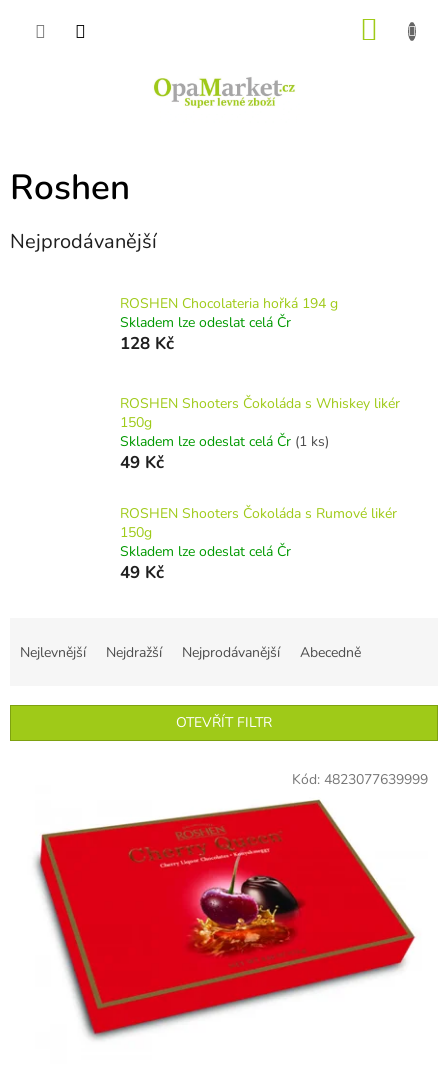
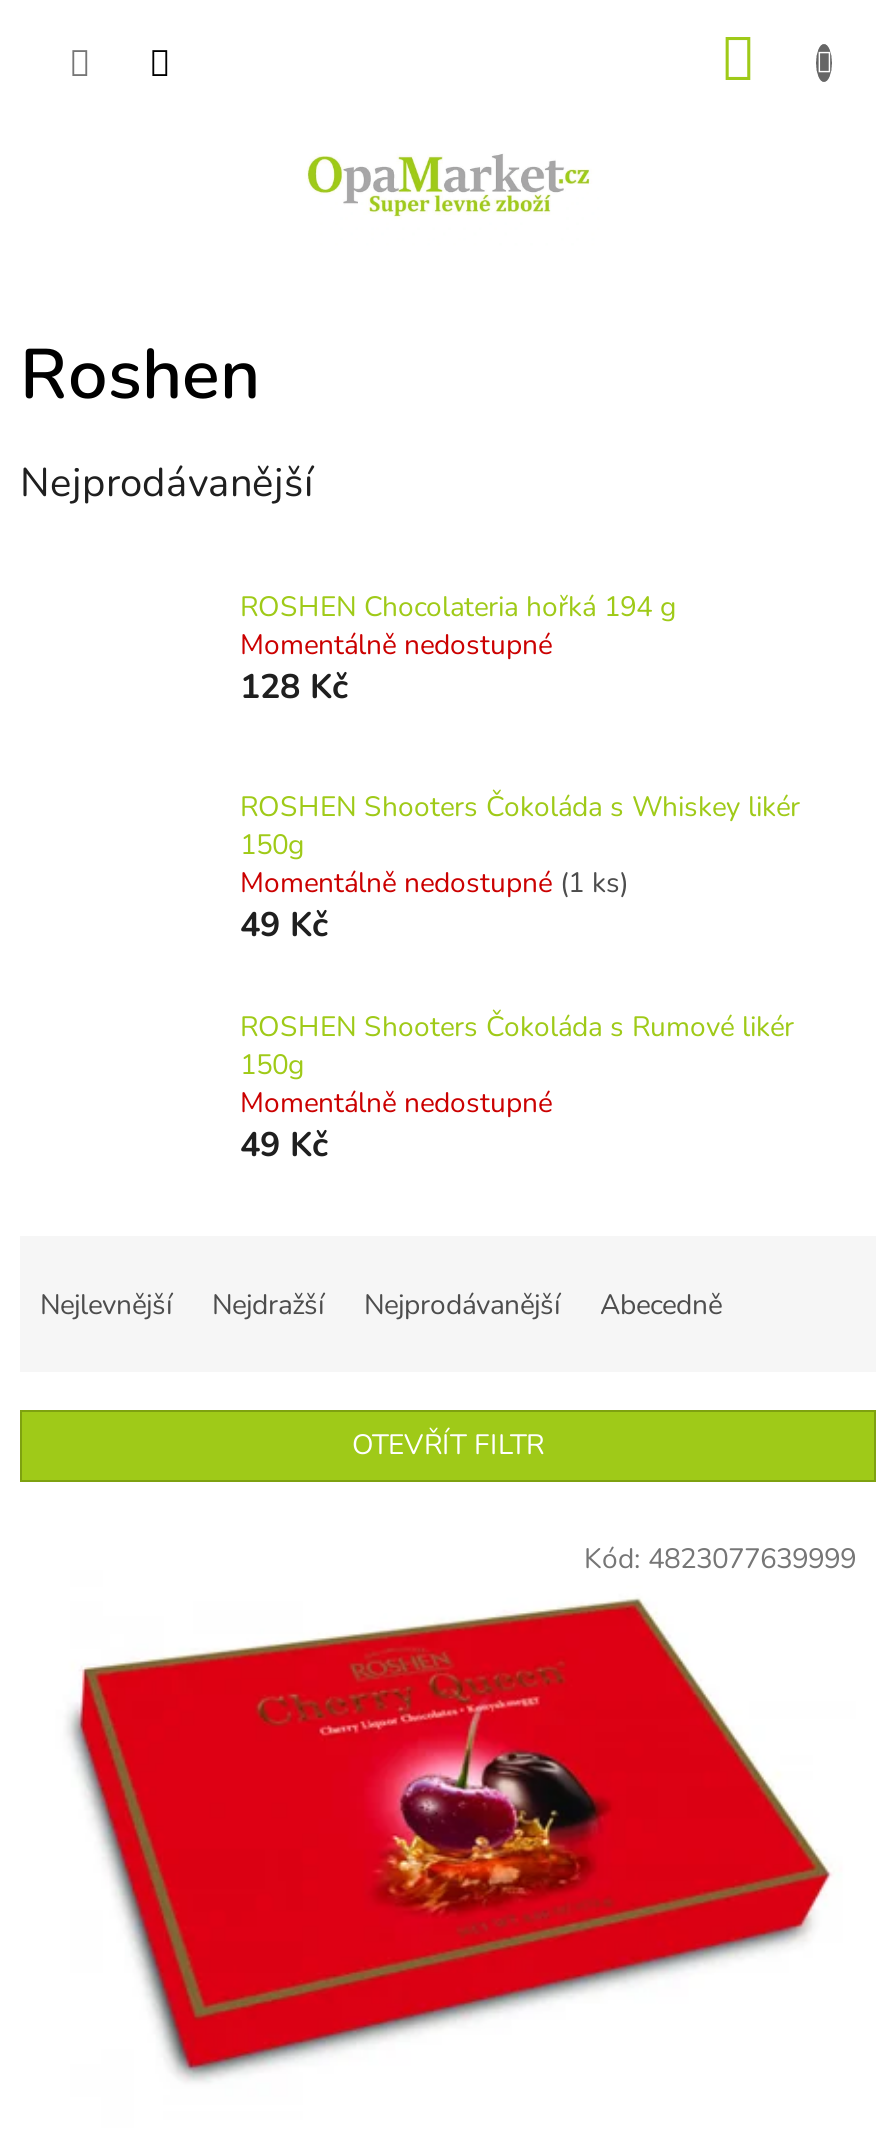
- Skladem lze odeslat celá Čr
+ Momentálně nedostupné

- Skladem lze odeslat celá Čr (1 ks)
+ Momentálně nedostupné (1 ks)

- Skladem lze odeslat celá Čr
+ Momentálně nedostupné
